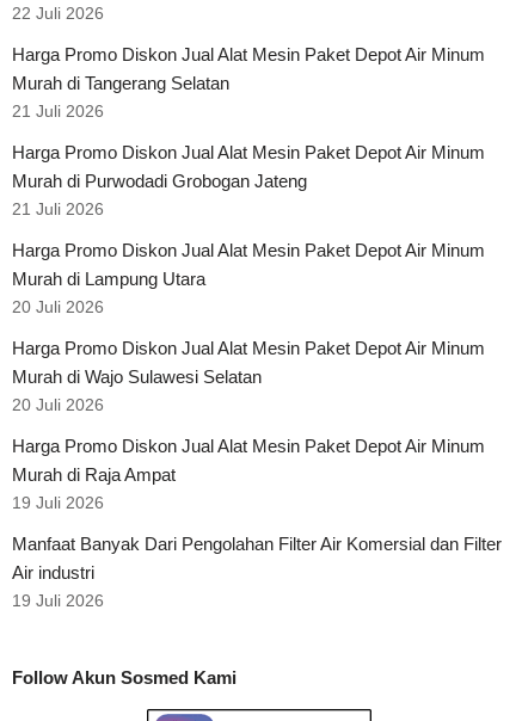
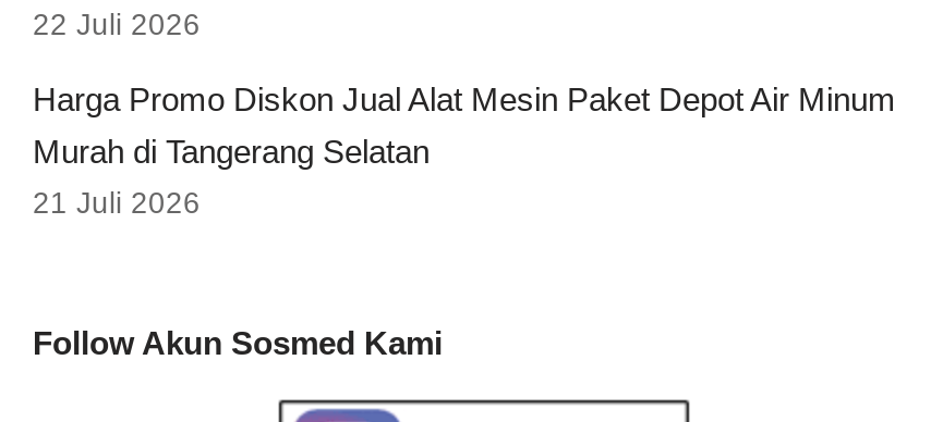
- Harga Promo Diskon Jual Alat Mesin Paket Depot Air Minum
- Murah di Purwodadi Grobogan Jateng
- 21 Juli 2026
- Harga Promo Diskon Jual Alat Mesin Paket Depot Air Minum
- Murah di Lampung Utara
- 20 Juli 2026
- Harga Promo Diskon Jual Alat Mesin Paket Depot Air Minum
- Murah di Wajo Sulawesi Selatan
- 20 Juli 2026
- Harga Promo Diskon Jual Alat Mesin Paket Depot Air Minum
- Murah di Raja Ampat
- 19 Juli 2026
- Manfaat Banyak Dari Pengolahan Filter Air Komersial dan Filter
- Air industri
- 19 Juli 2026
